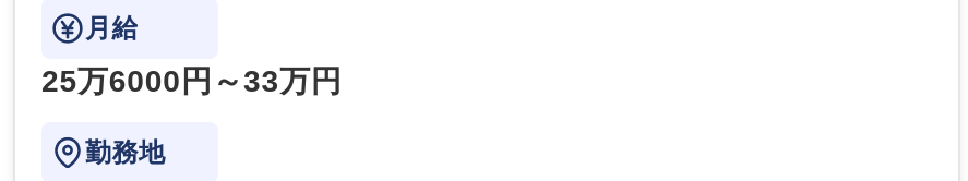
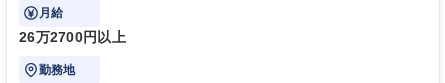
- 25万6000円～33万円
+ 26万2700円以上
